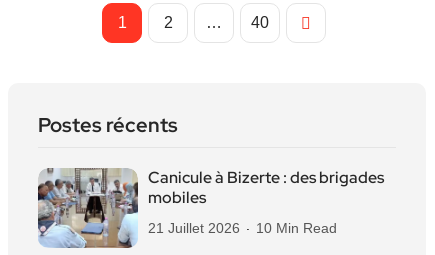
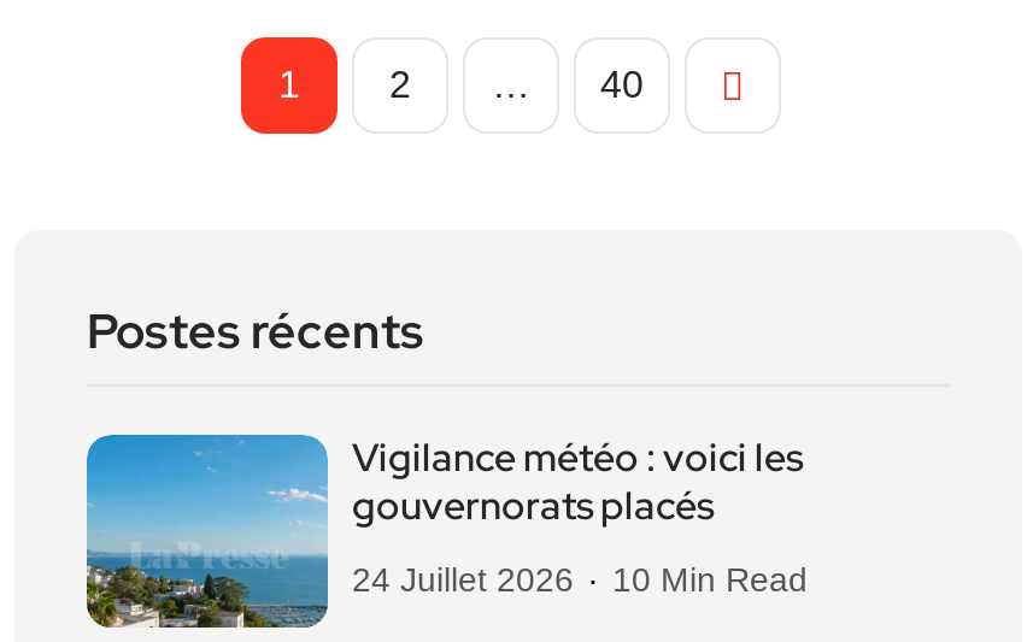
- [image]
- Canicule à Bizerte : des brigades
- mobiles
+ [image]
+ Vigilance météo : voici les
+ gouvernorats placés

- 21 Juillet 2026 10 Min Read
+ 24 Juillet 2026 10 Min Read
